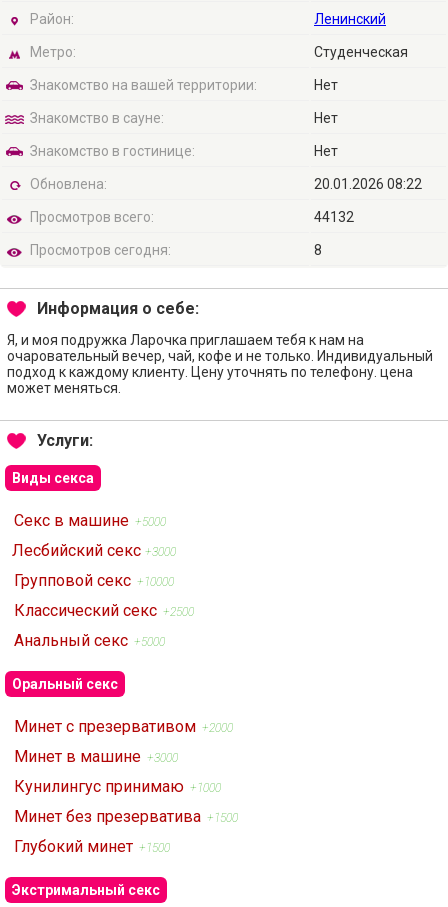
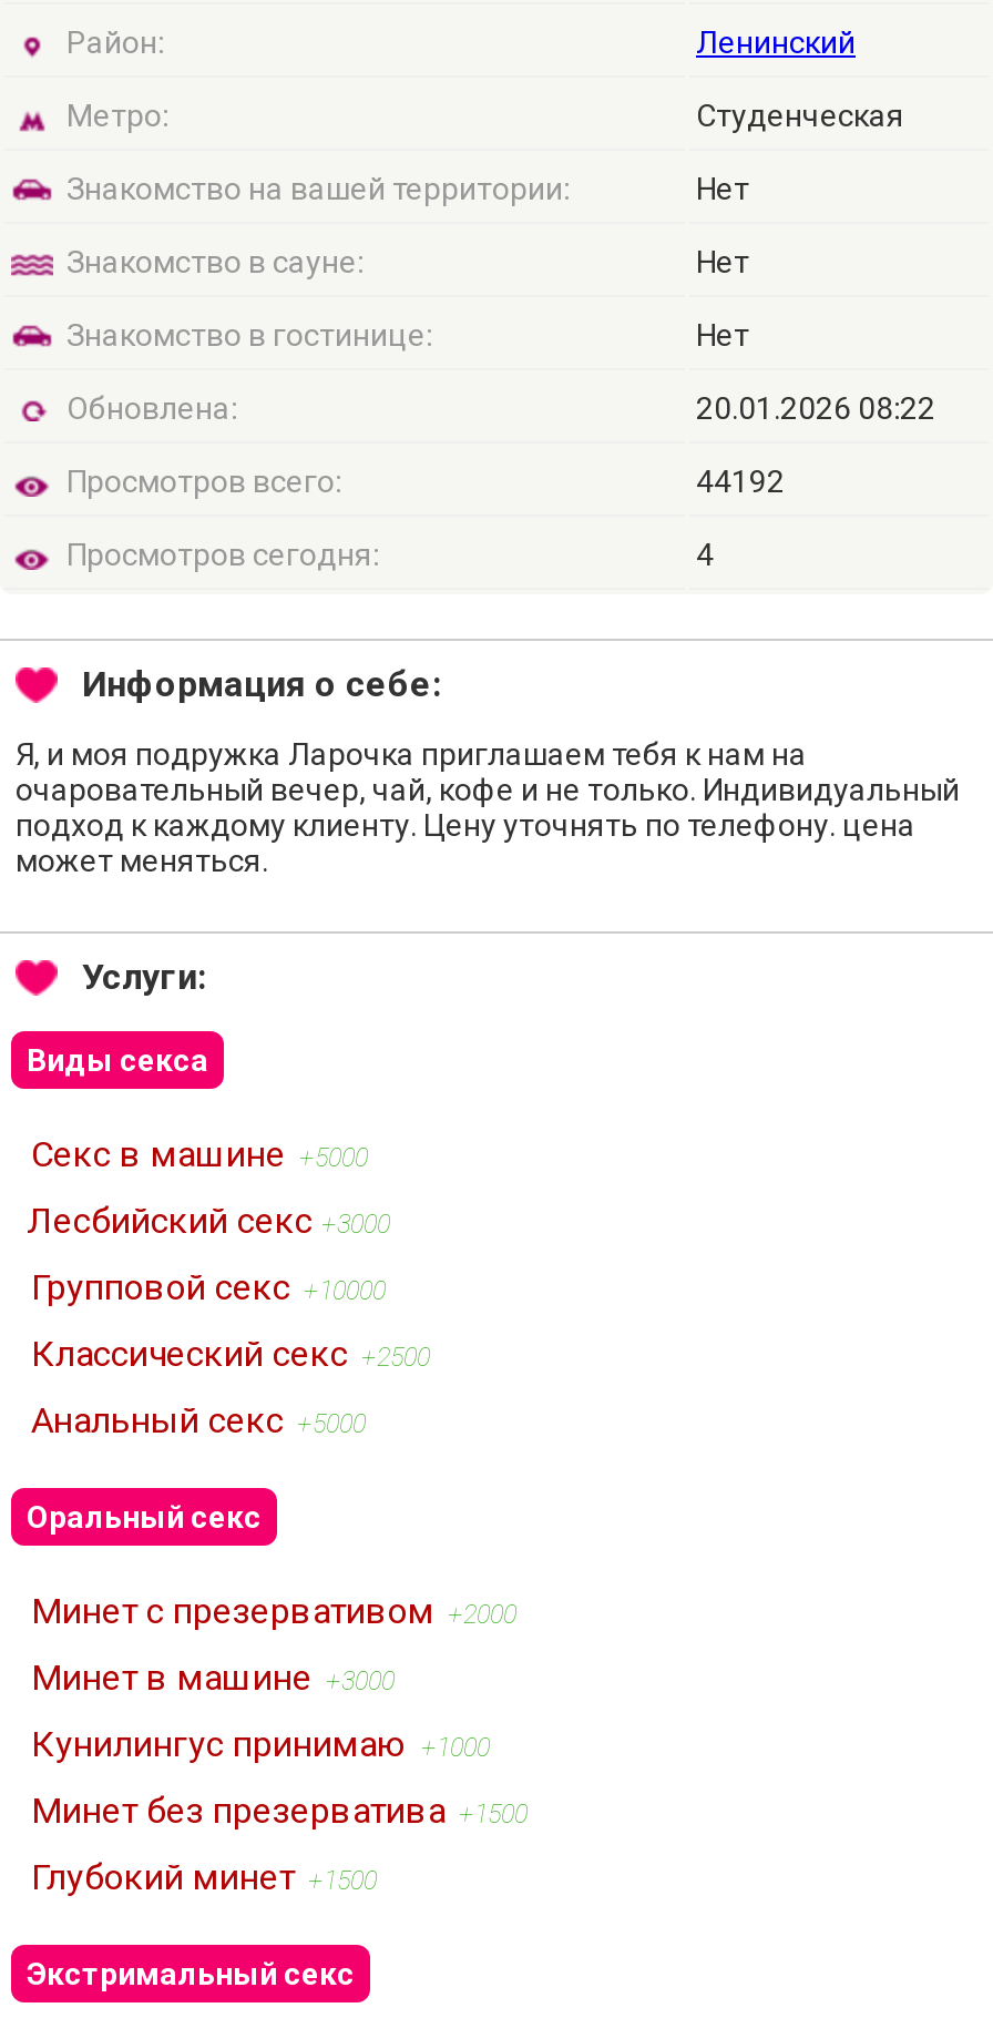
- 44132
+ 44192

- 8
+ 4
